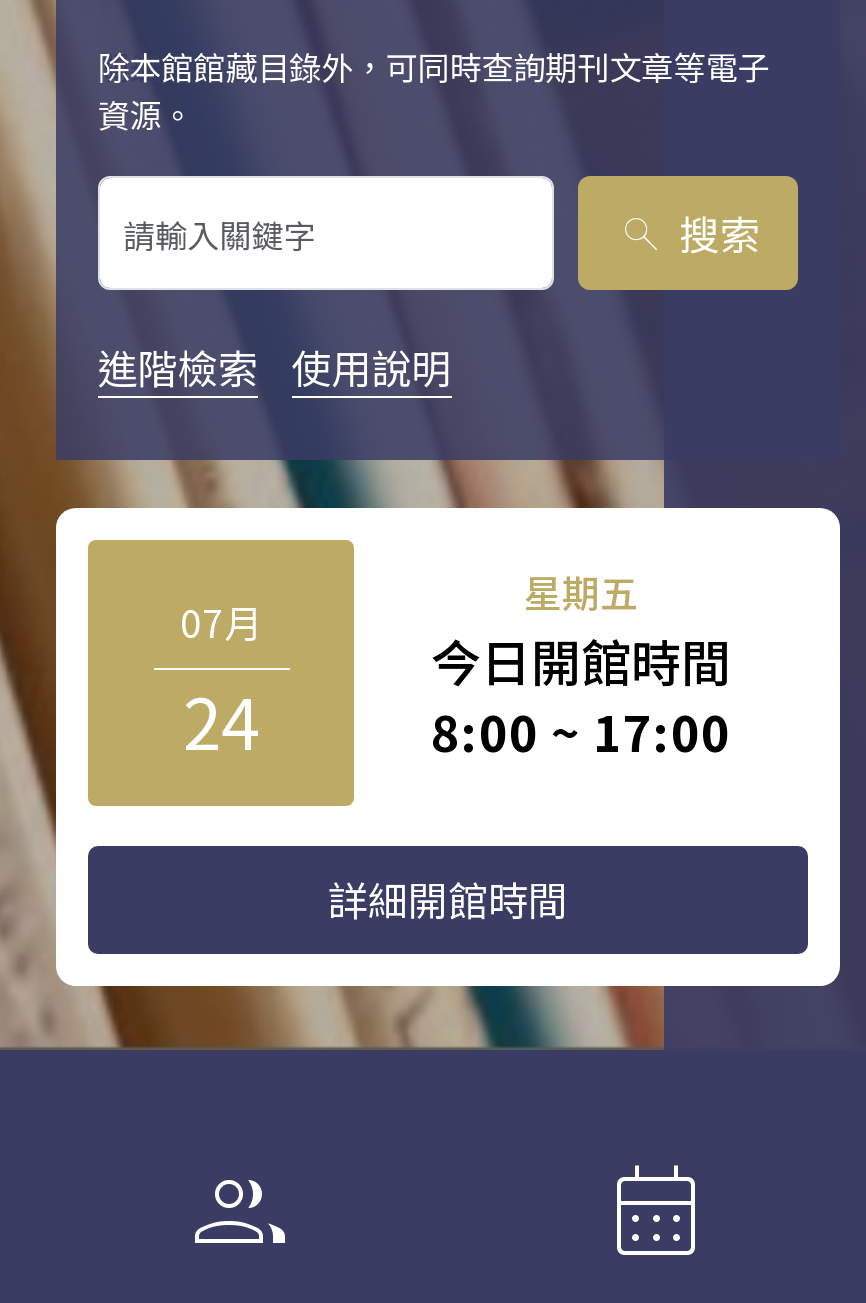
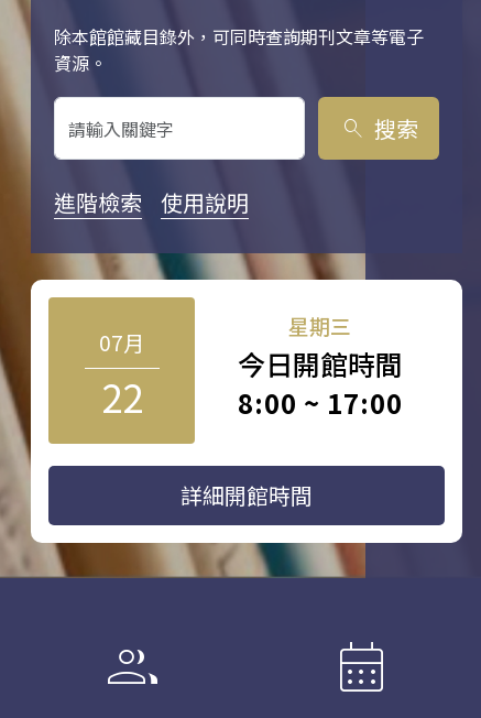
- 星期五
+ 星期三

- 24
+ 22
